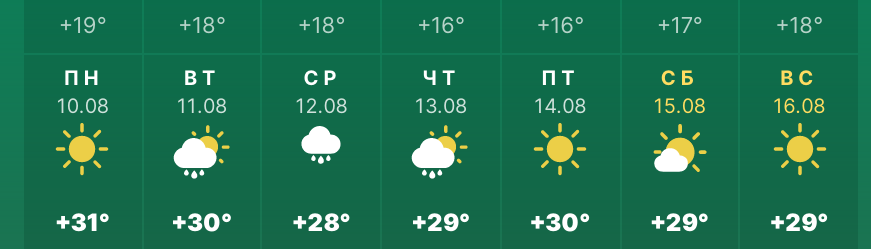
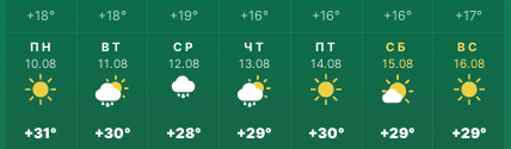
- +19°
+ +18°

- +18°
+ +19°

- +17°
+ +16°

- +18°
+ +17°
